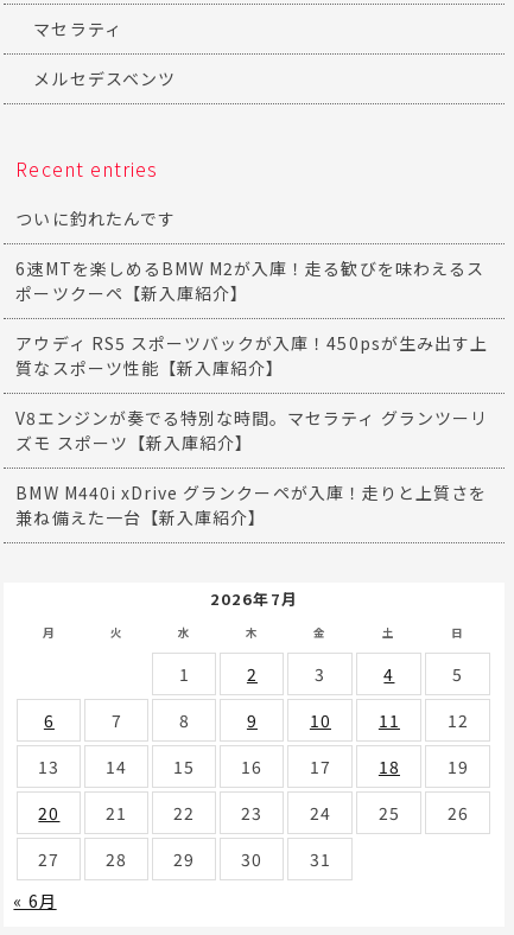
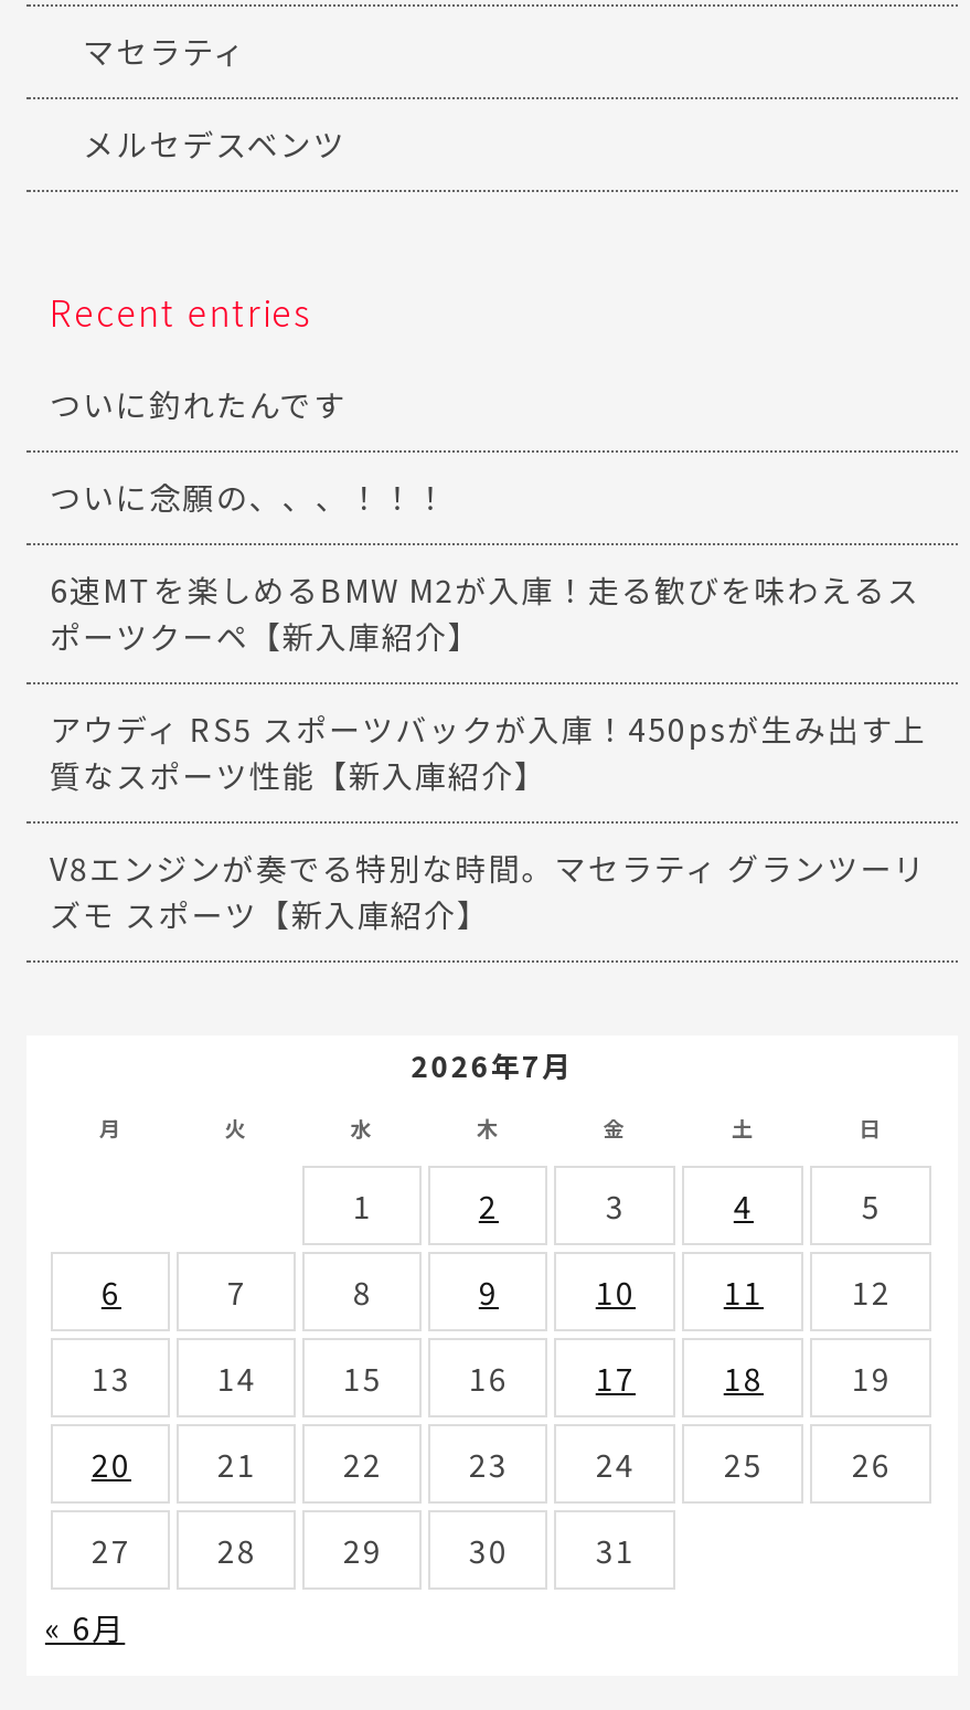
+ ついに念願の、、、！！！

moved down: 6速MTを楽しめるBMW M2が入庫！走る歓びを味わえるス | ポーツクーペ【新入庫紹介】 | アウディ RS5 スポーツバックが入庫！450psが生み出す上 | 質なスポーツ性能【新入庫紹介】 | V8エンジンが奏でる特別な時間。マセラティ グランツーリ | ズモ スポーツ【新入庫紹介】

- BMW M440i xDrive グランクーペが入庫！走りと上質さを
- 兼ね備えた一台【新入庫紹介】
